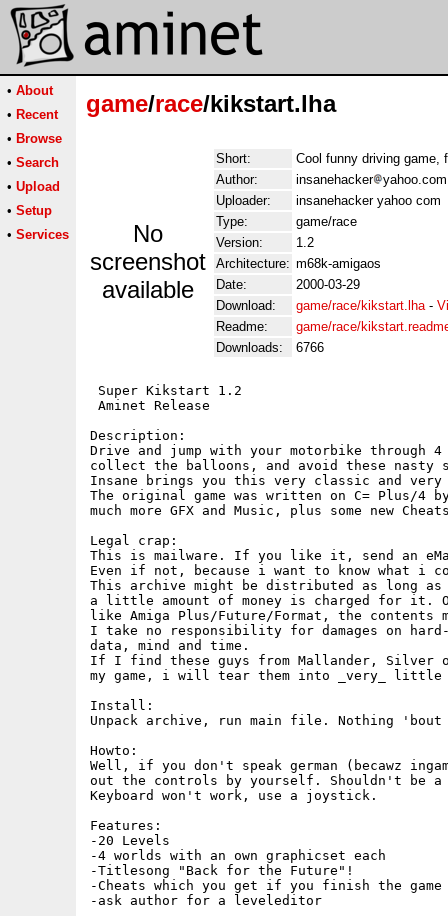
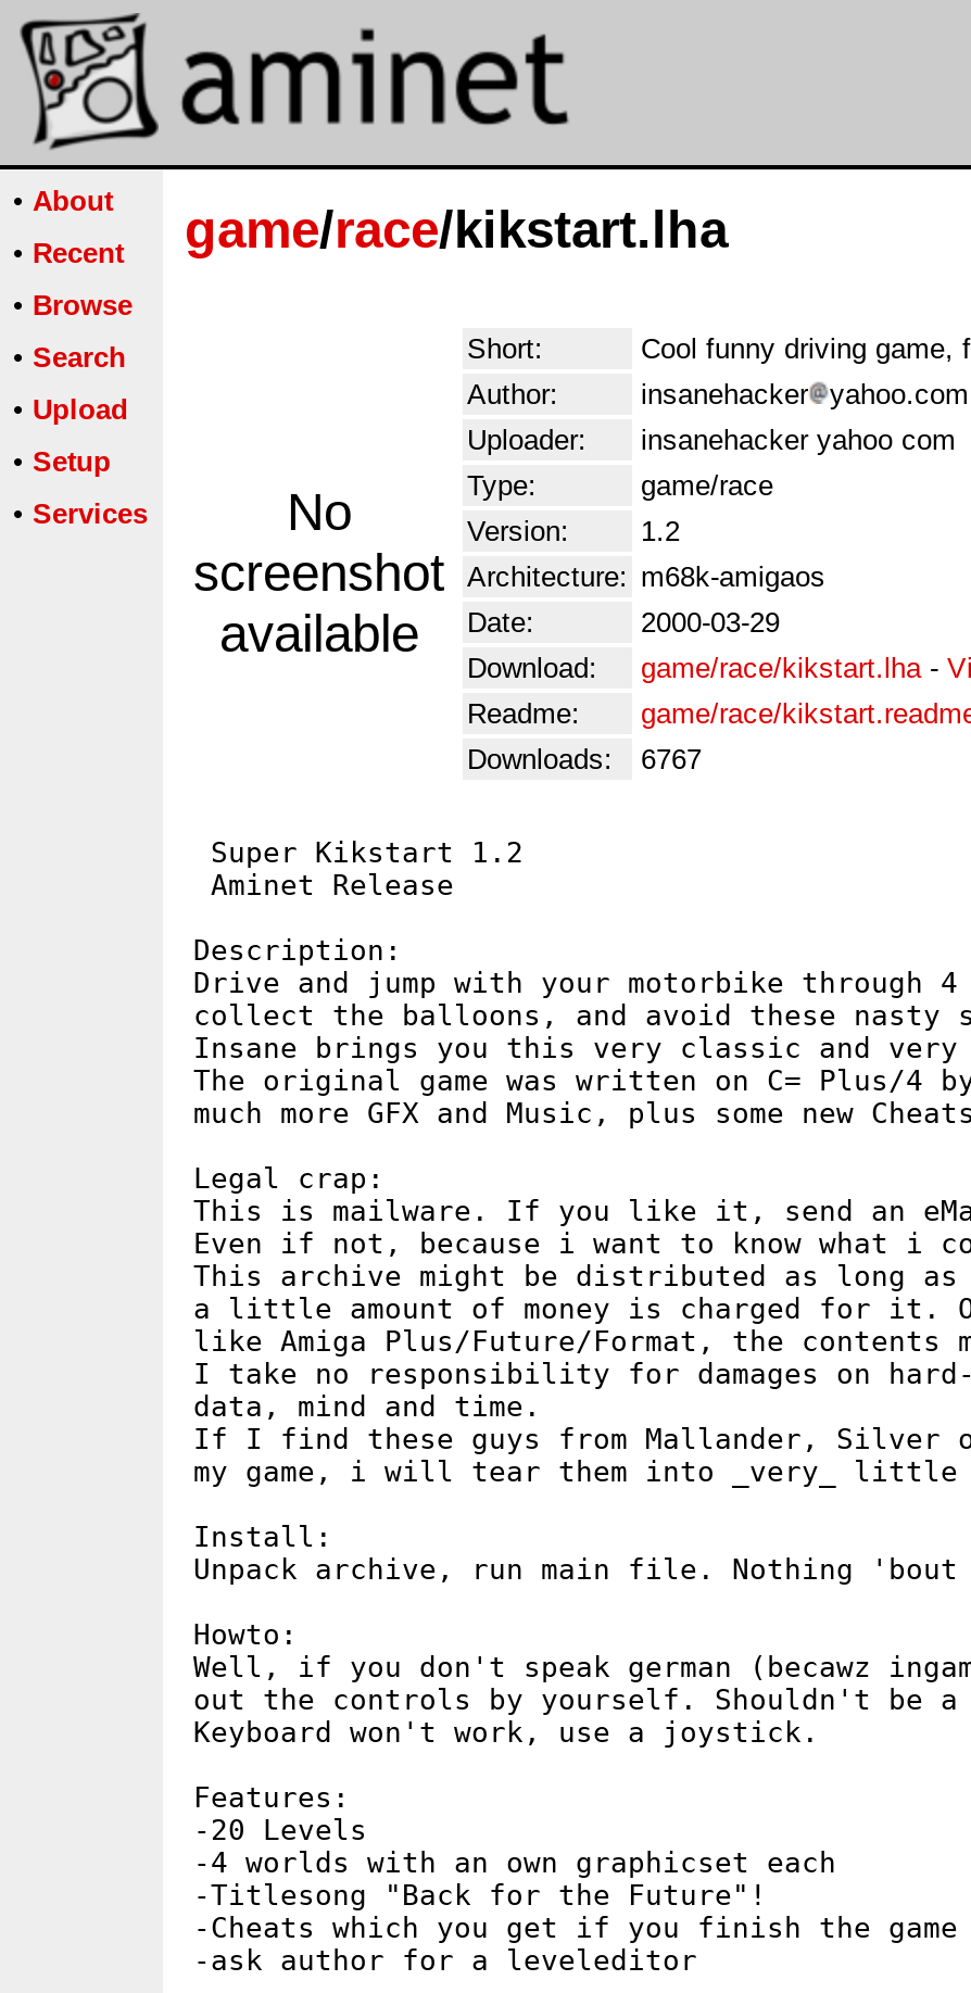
- Downloads: 6766
+ Downloads: 6767
